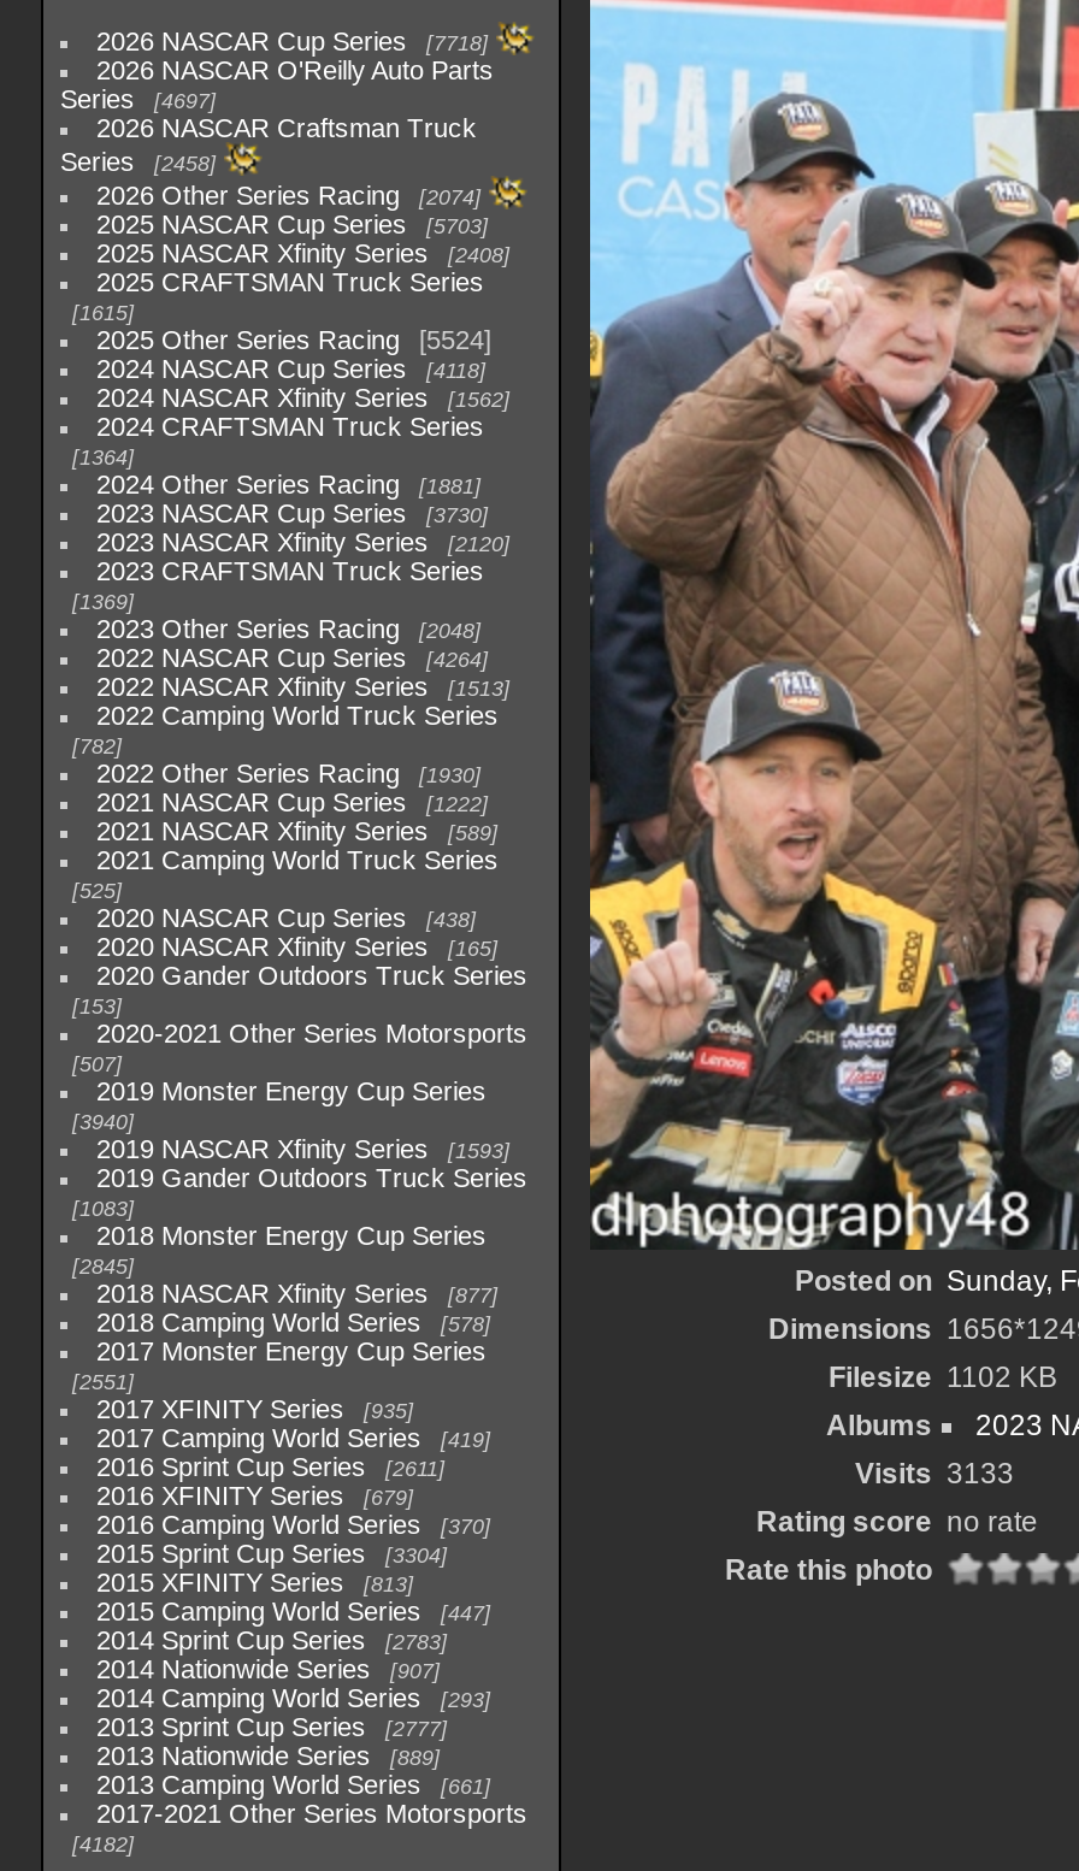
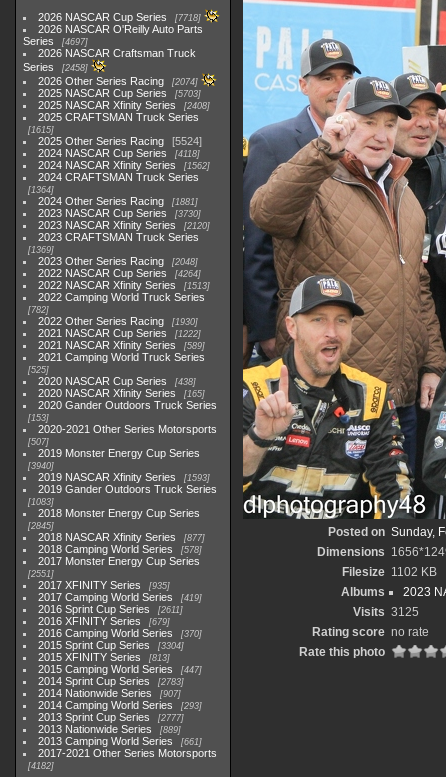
- Visits 3133
+ Visits 3125
